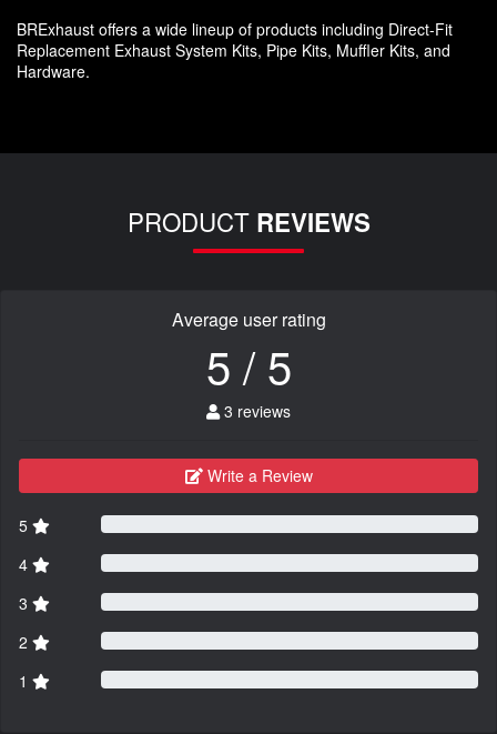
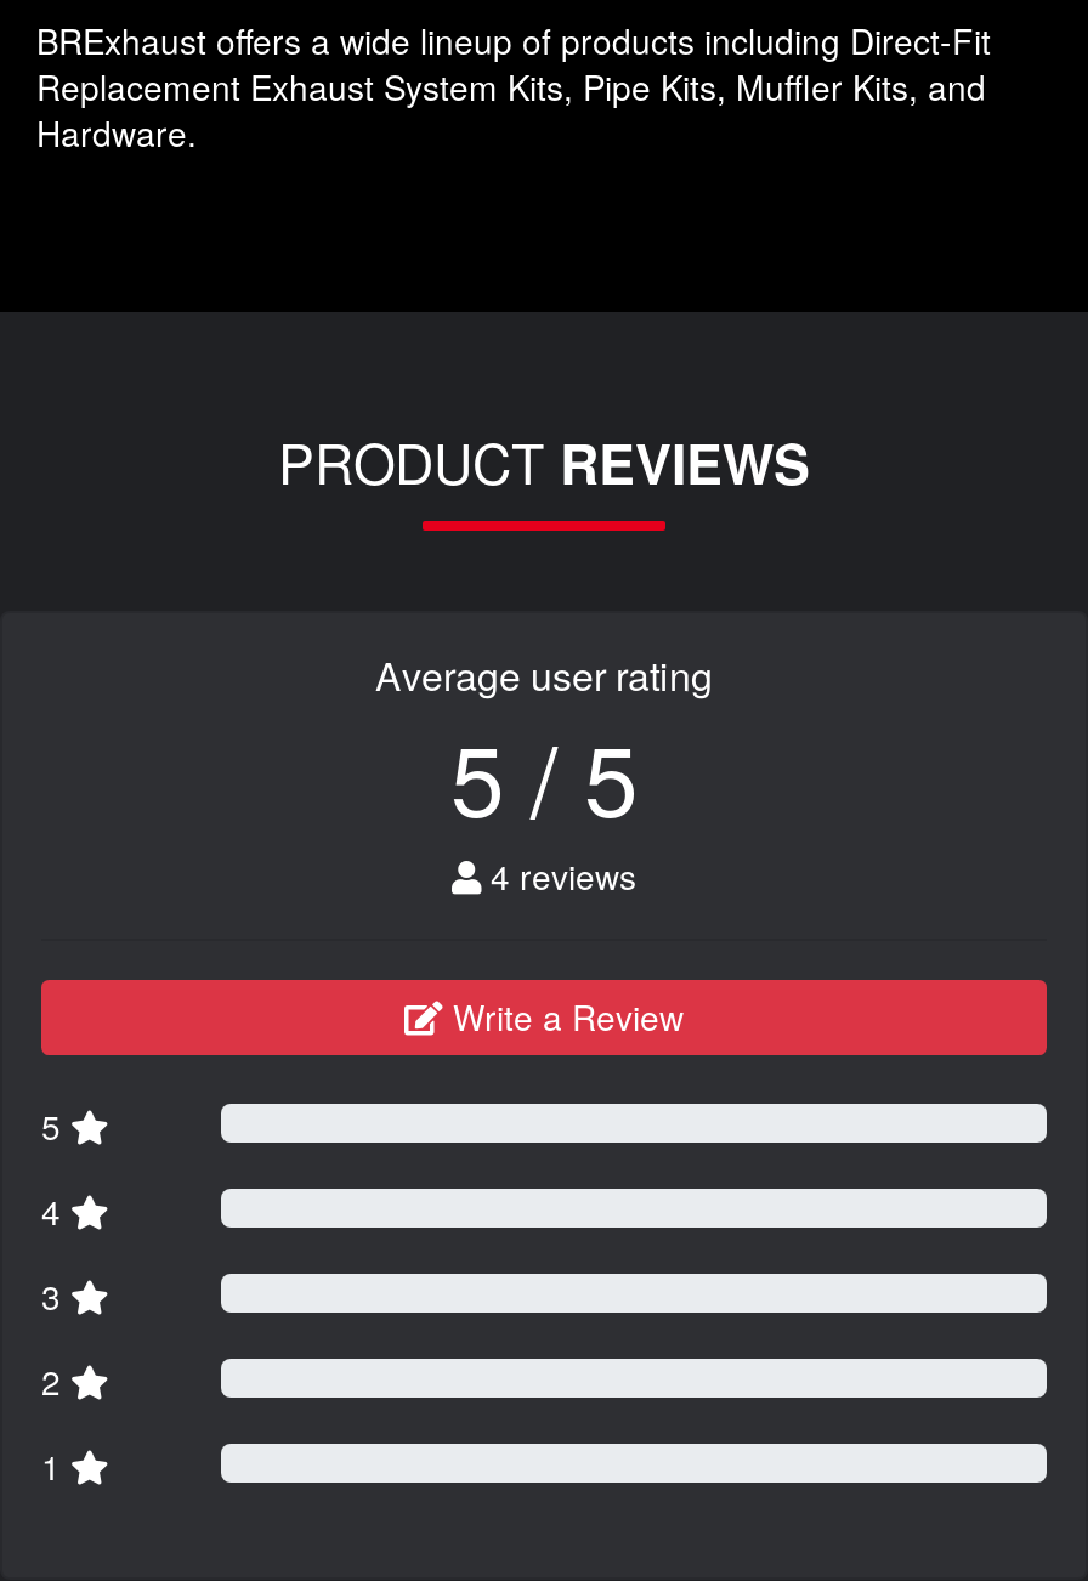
- 3 reviews
+ 4 reviews
